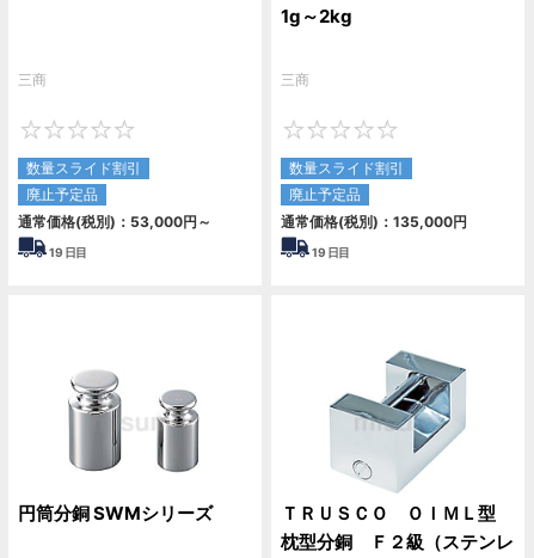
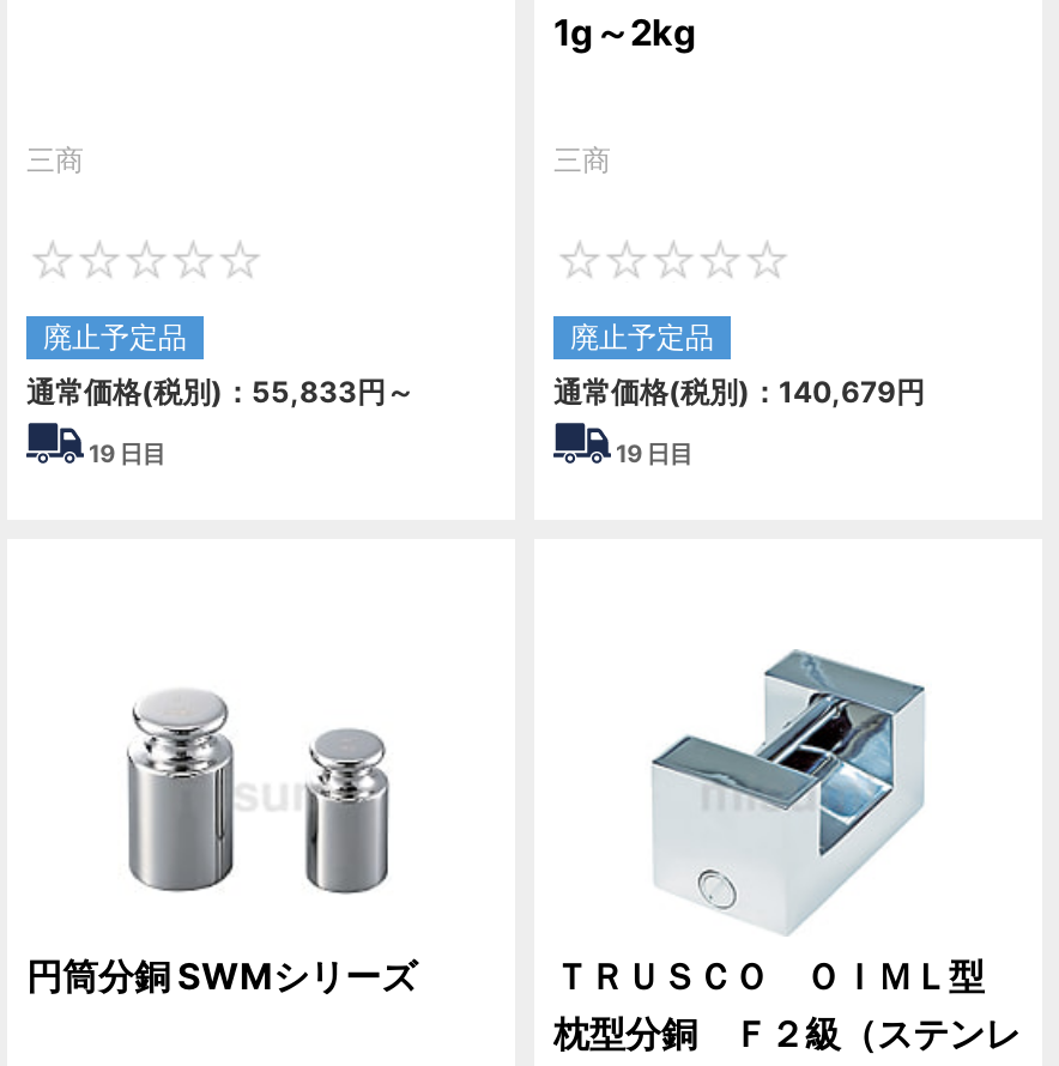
- 数量スライド割引

- 数量スライド割引

- 通常価格(税別)：53,000円～
+ 通常価格(税別)：55,833円～

- 通常価格(税別)：135,000円
+ 通常価格(税別)：140,679円
